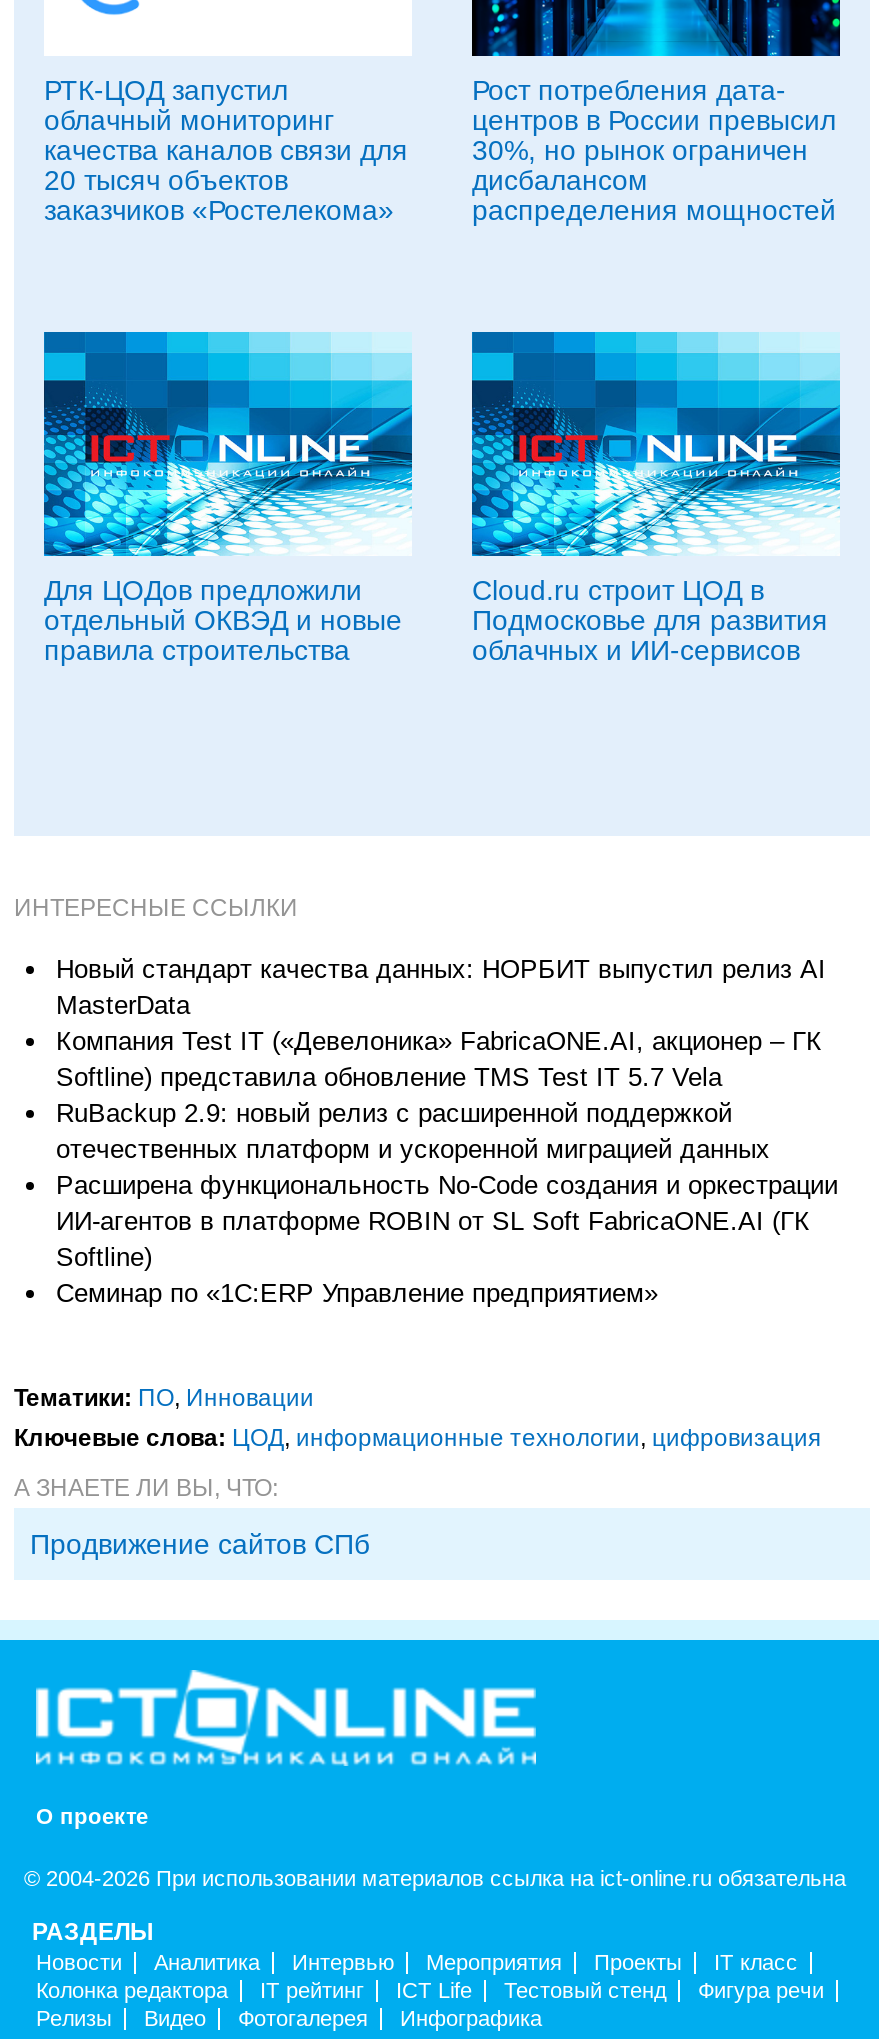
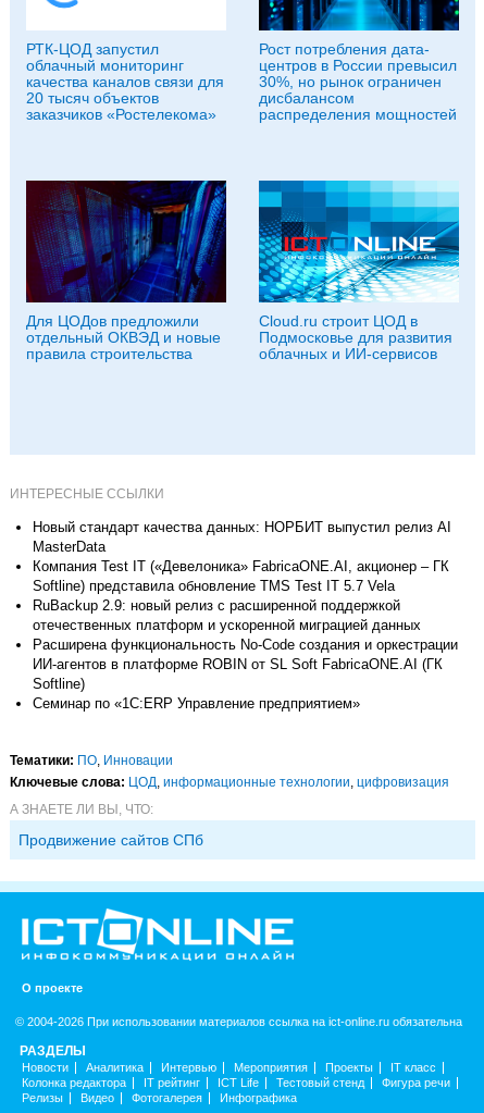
- [image]
+ [image]
